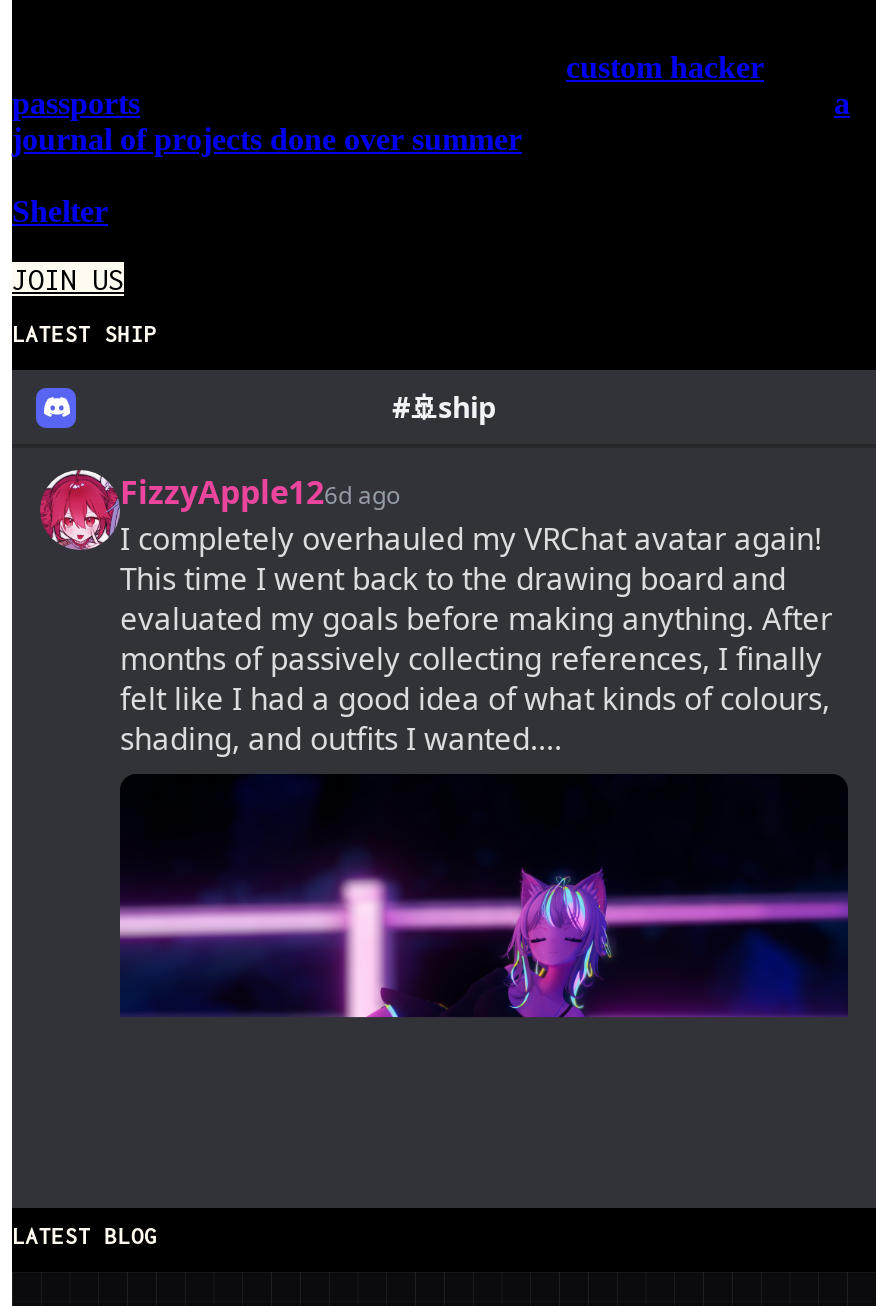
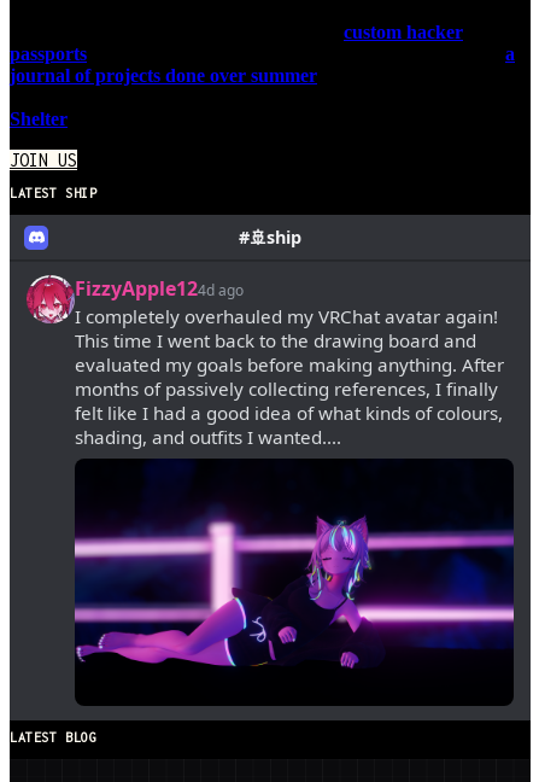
- FizzyApple126d ago
+ FizzyApple124d ago

+ [image]
